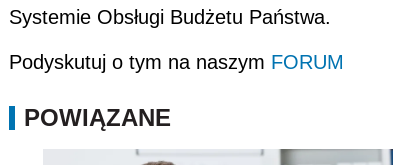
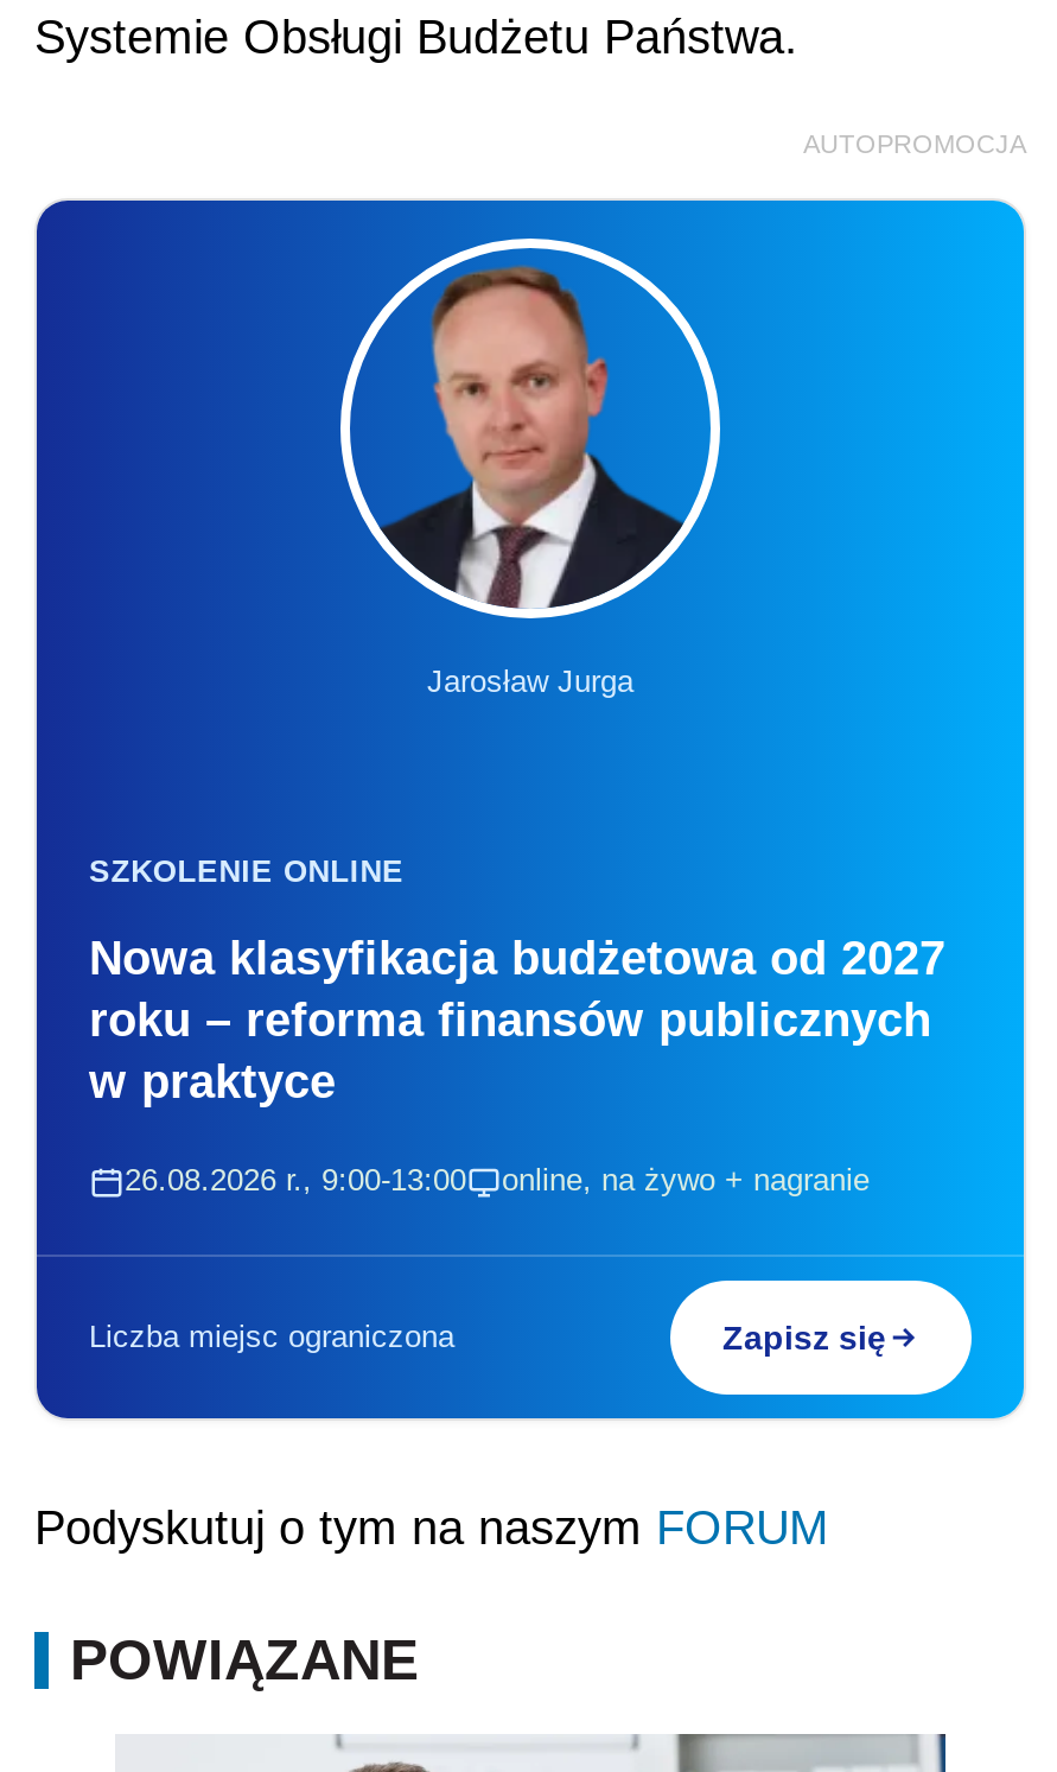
+ [image]
+ Jarosław Jurga

+ SZKOLENIE ONLINE
+ Nowa klasyfikacja budżetowa od 2027
+ roku – reforma finansów publicznych
+ w praktyce
+ 26.08.2026 r., 9:00-13:00
+ online, na żywo + nagranie

+ Liczba miejsc ograniczona
+ Zapisz się

+ AUTOPROMOCJA
